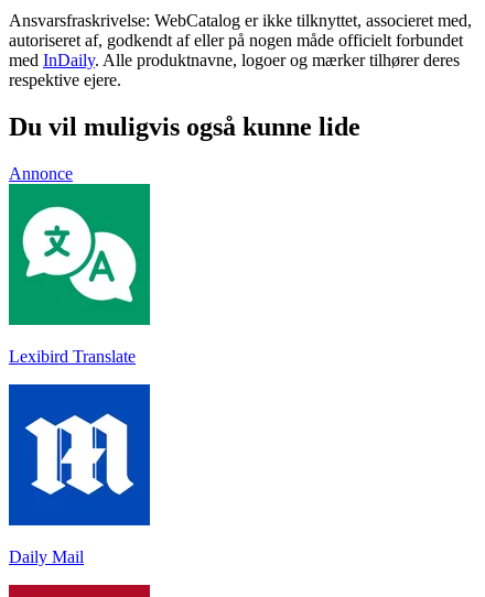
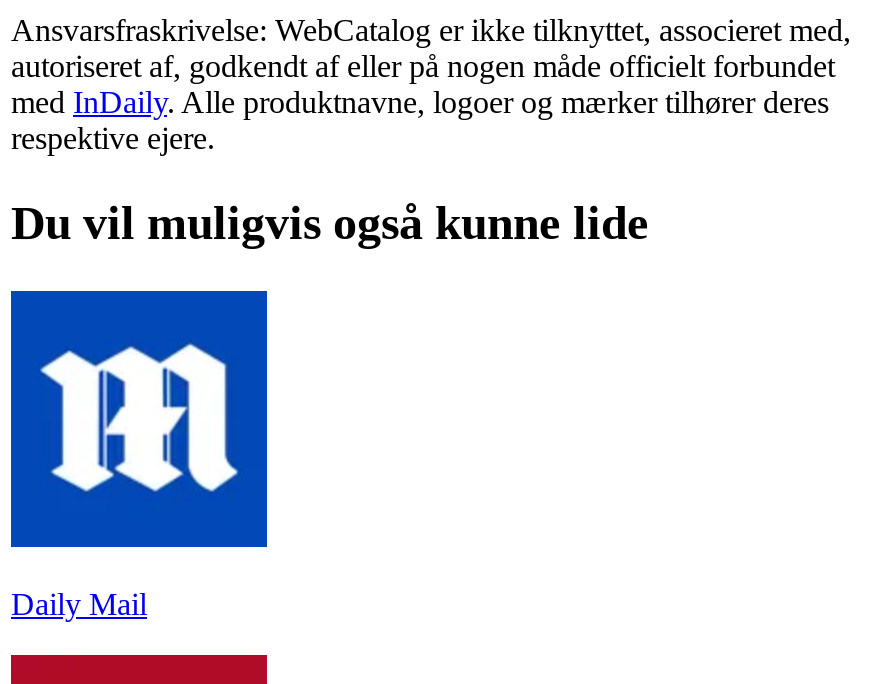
- Annonce

- [image]
- Lexibird Translate
